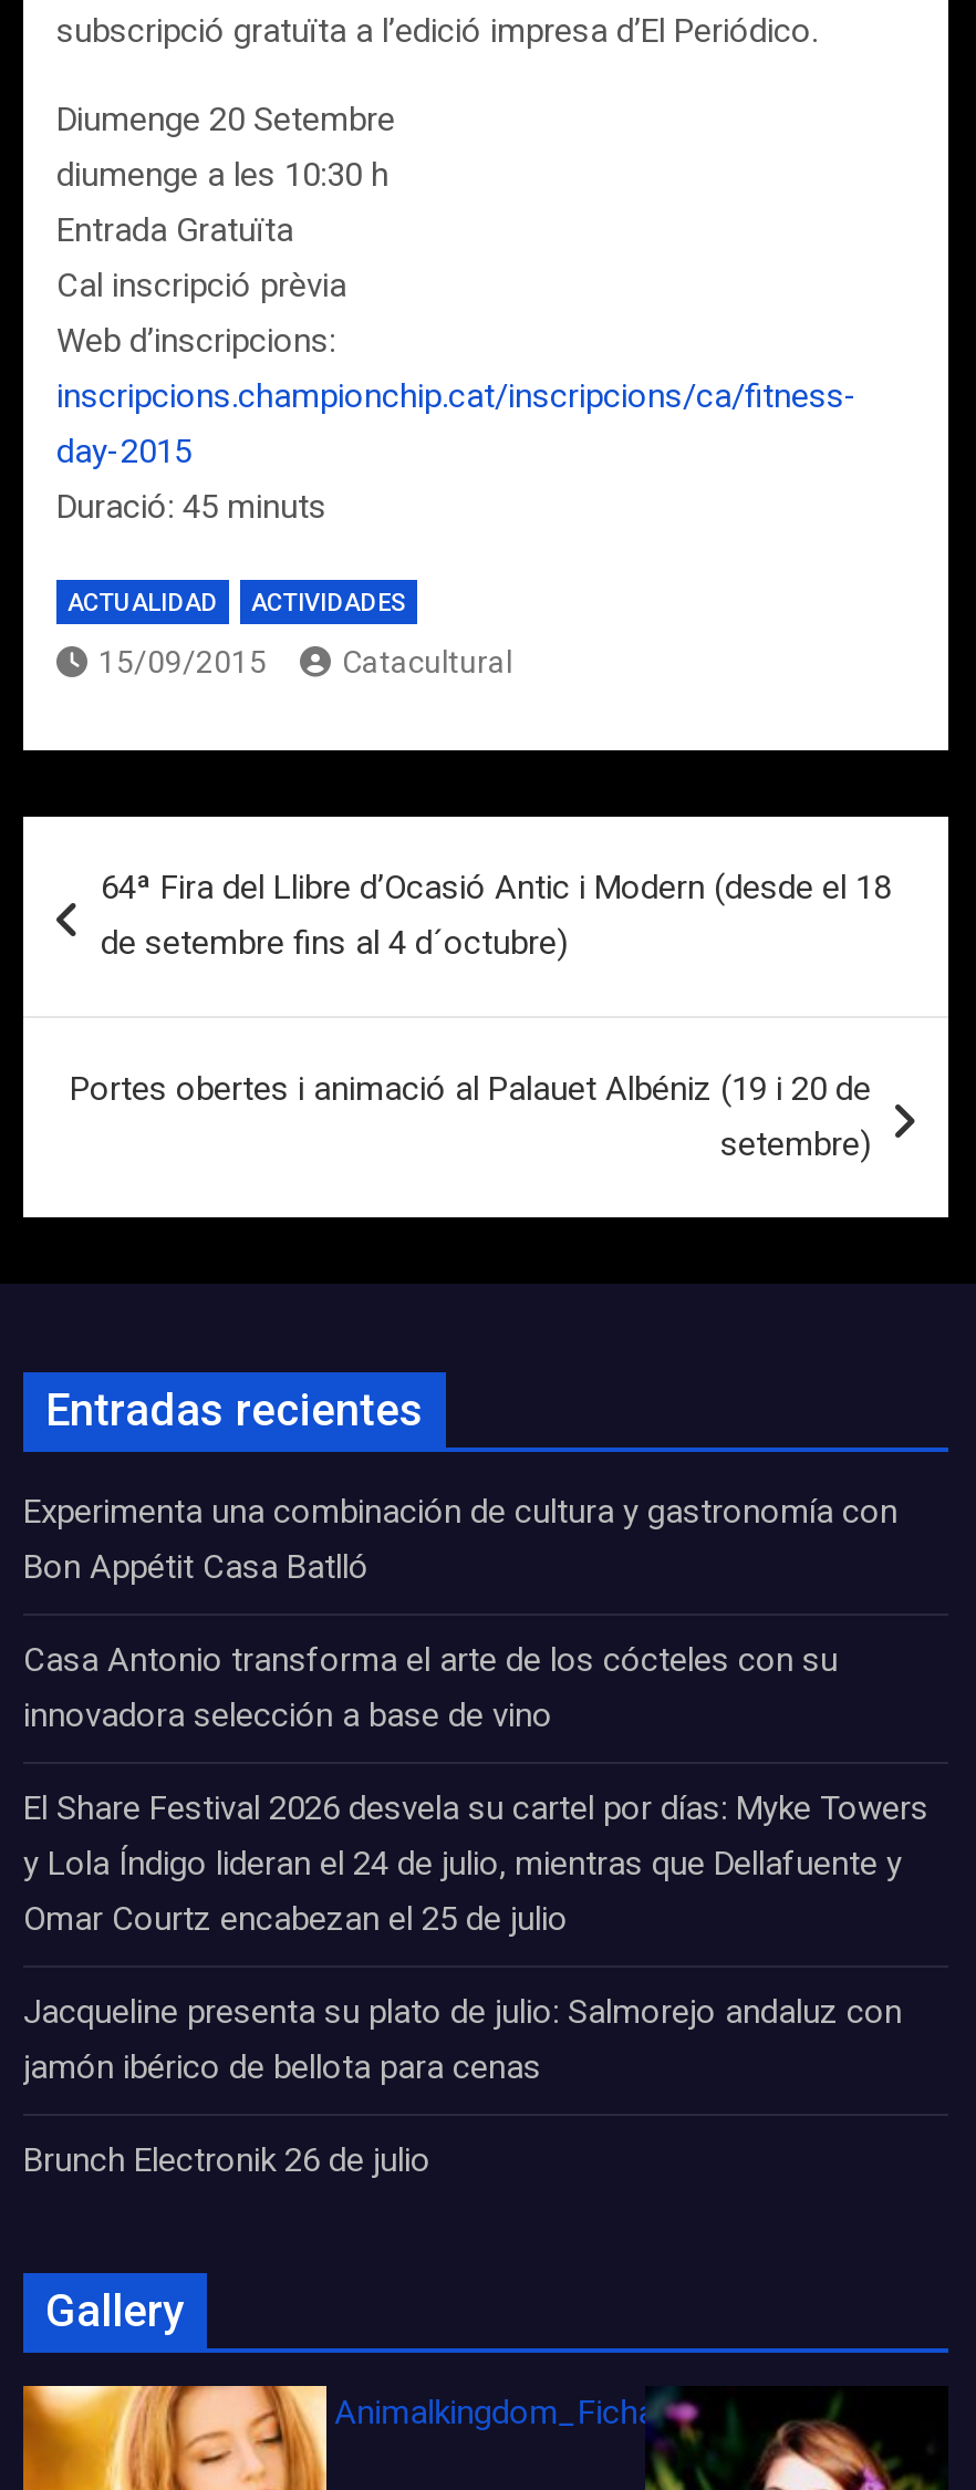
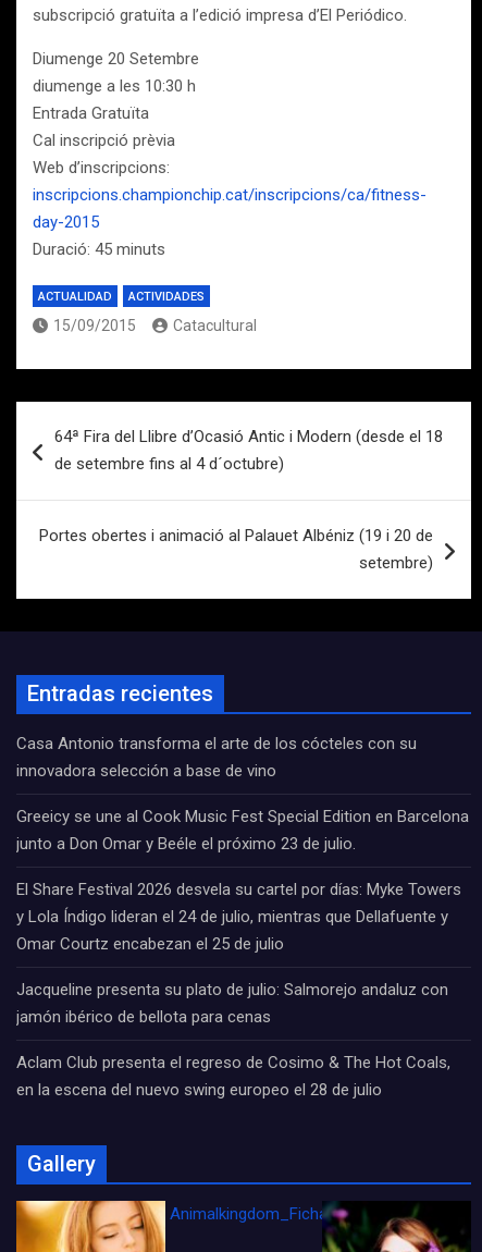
- Experimenta una combinación de cultura y gastronomía con
- Bon Appétit Casa Batlló

moved up: Casa Antonio transforma el arte de los cócteles con su | innovadora selección a base de vino

+ Greeicy se une al Cook Music Fest Special Edition en Barcelona
+ junto a Don Omar y Beéle el próximo 23 de julio.

- Brunch Electronik 26 de julio
+ Aclam Club presenta el regreso de Cosimo & The Hot Coals,
+ en la escena del nuevo swing europeo el 28 de julio
